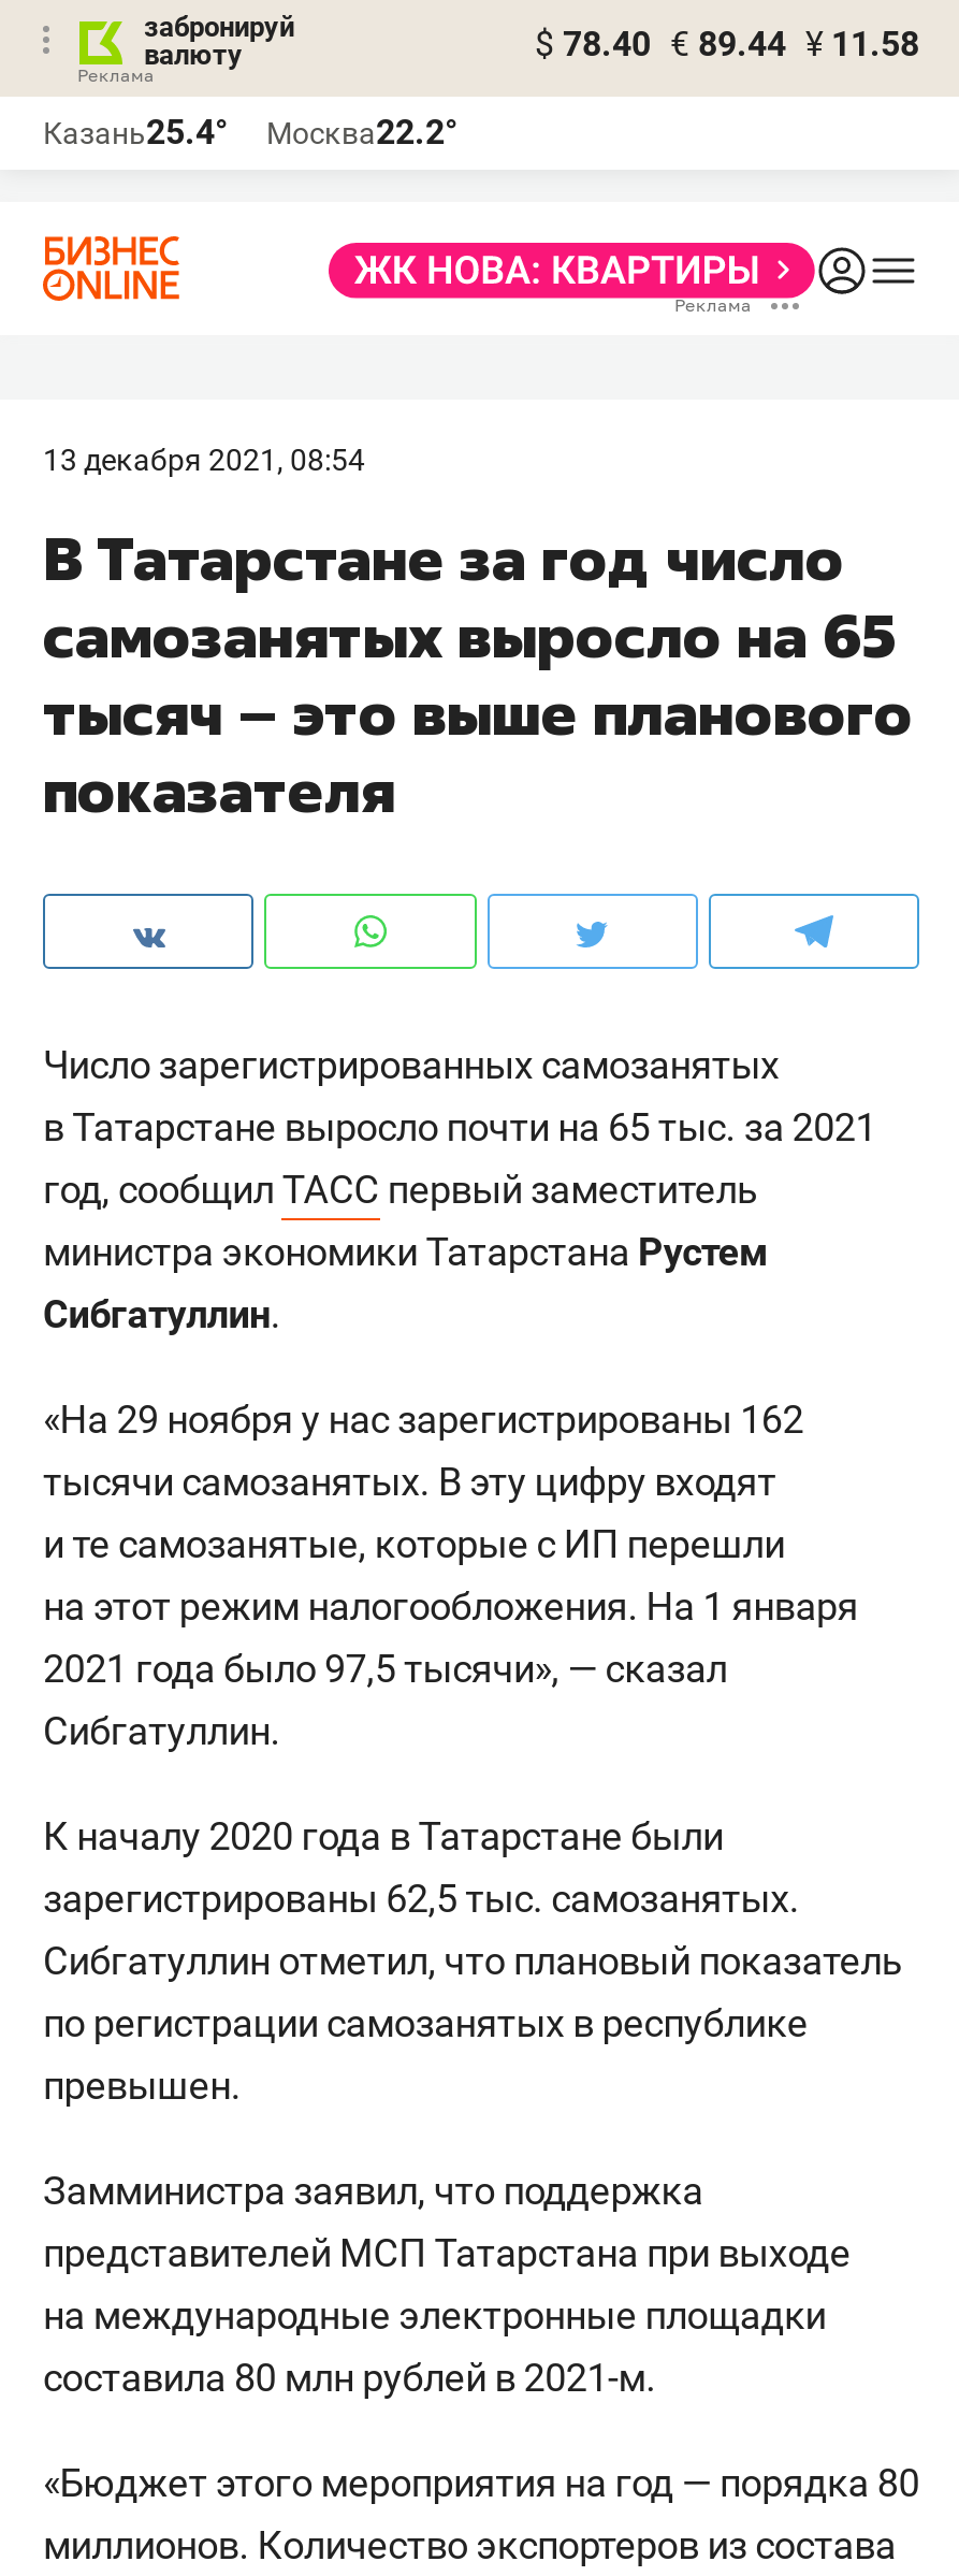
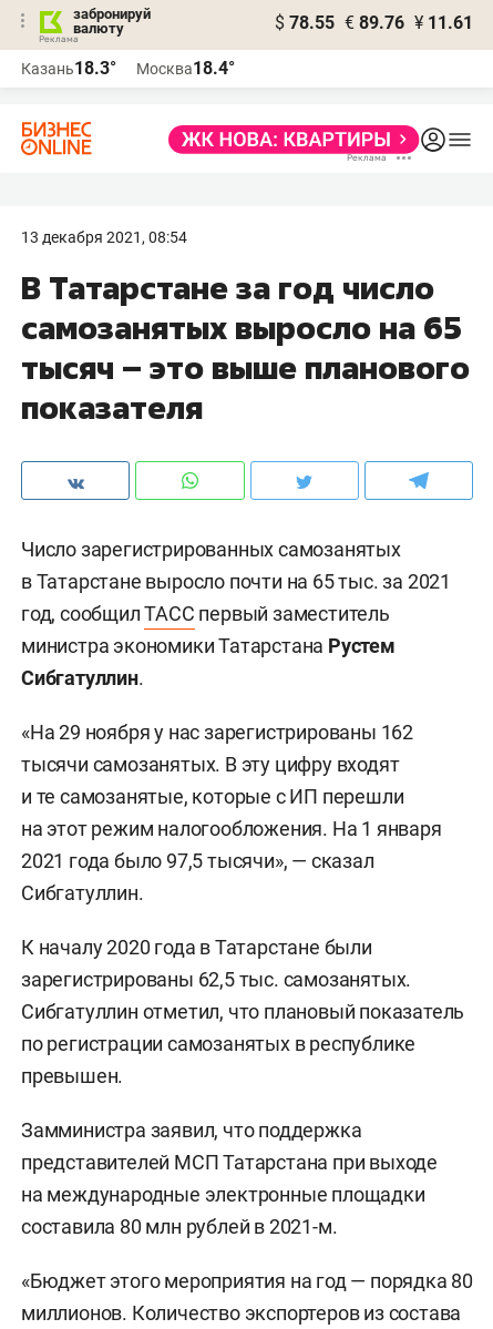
- $ 78.40 € 89.44 ¥ 11.58
+ $ 78.55 € 89.76 ¥ 11.61

- Казань25.4°
+ Казань18.3°

- Москва22.2°
+ Москва18.4°
